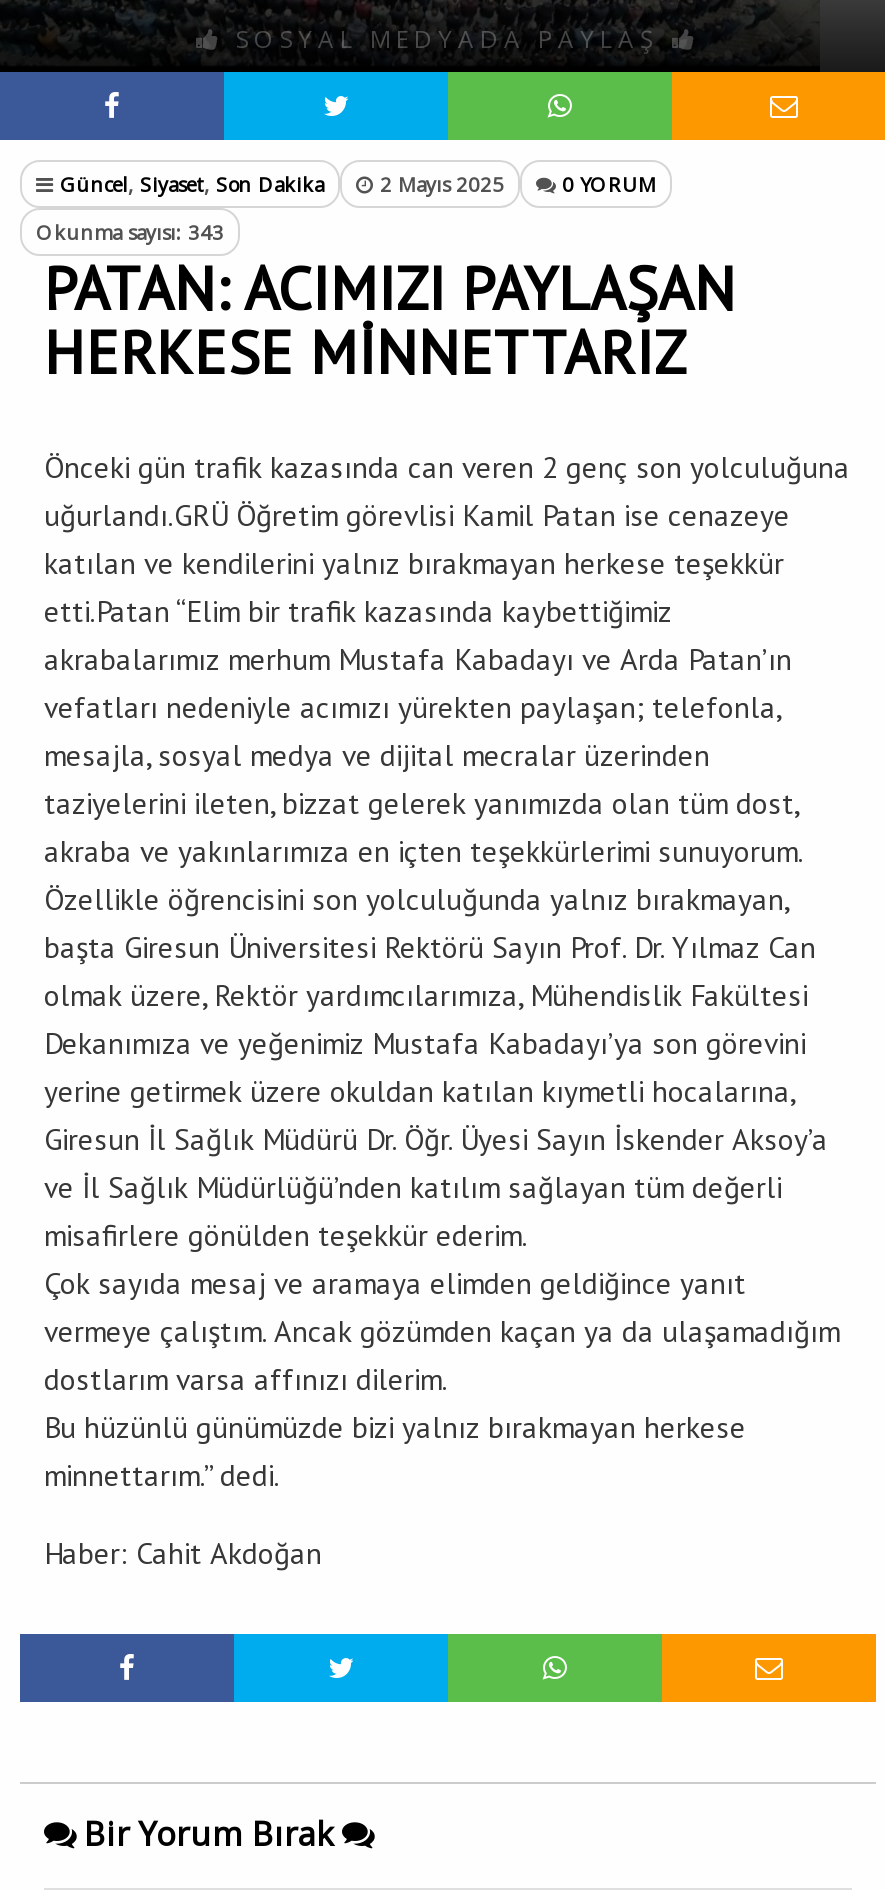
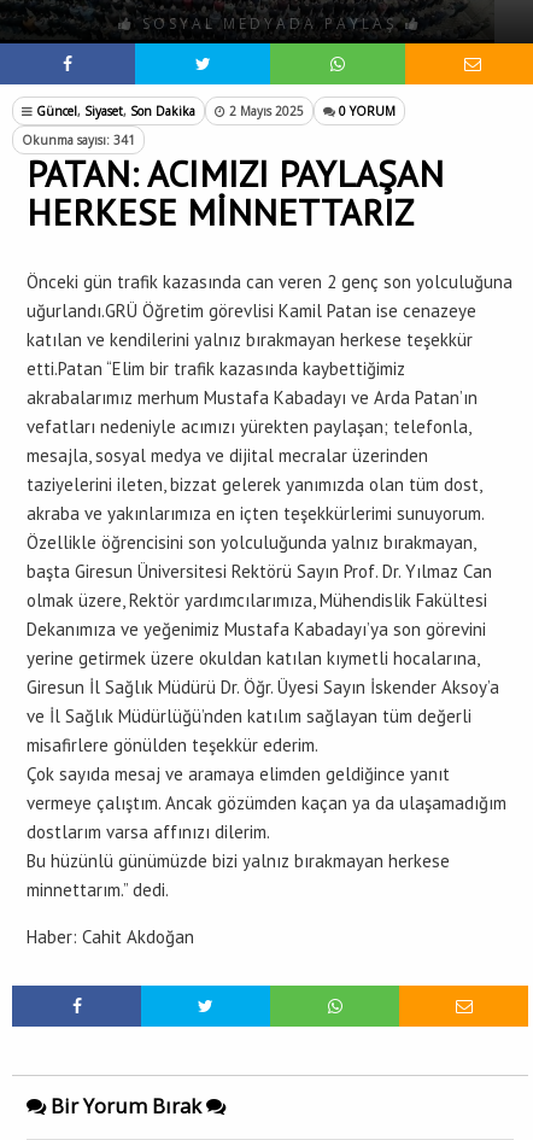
- Okunma sayısı: 343
+ Okunma sayısı: 341
